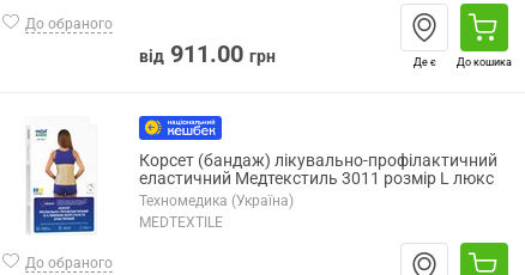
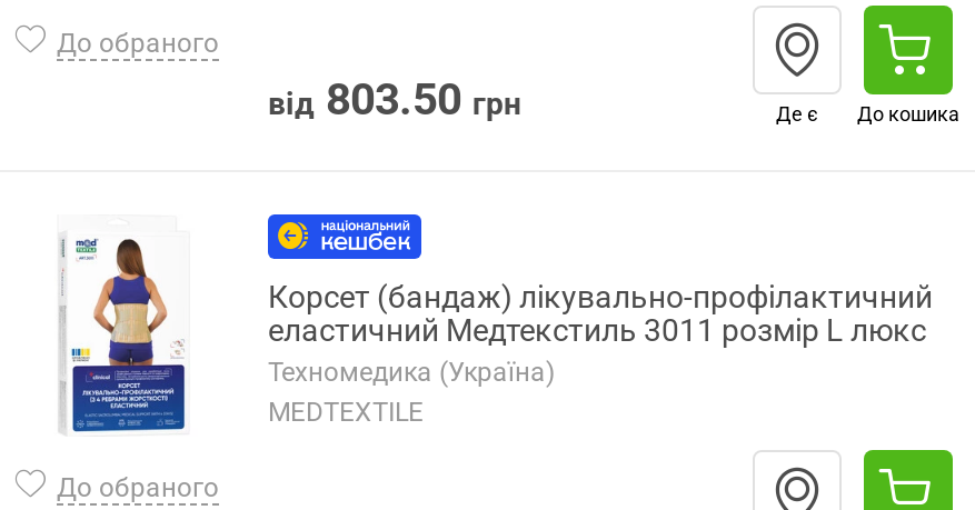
- від 911.00 грн
+ від 803.50 грн
